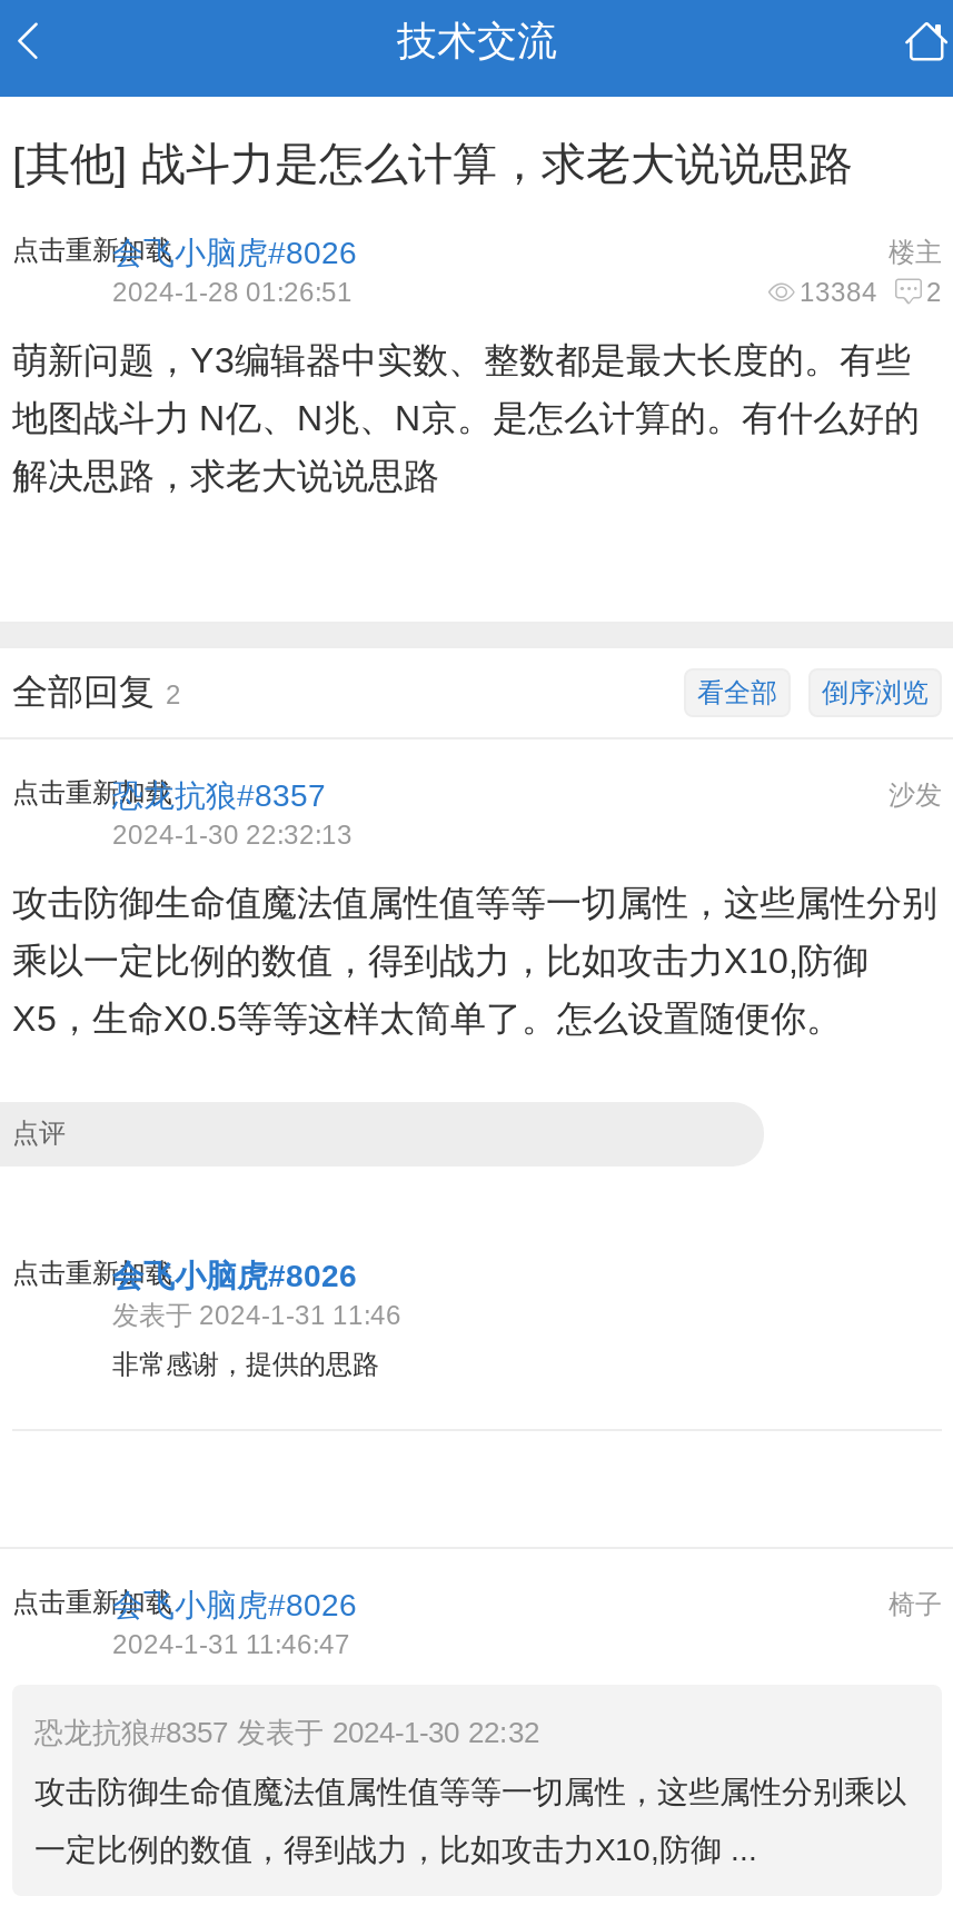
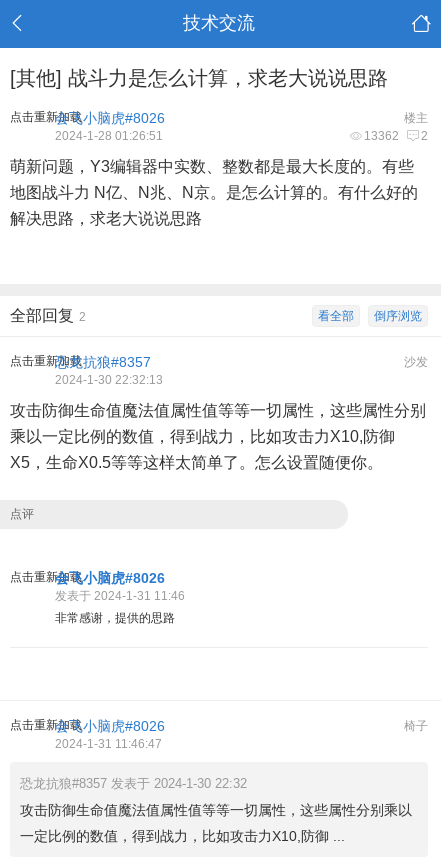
- 13384 2
+ 13362 2
